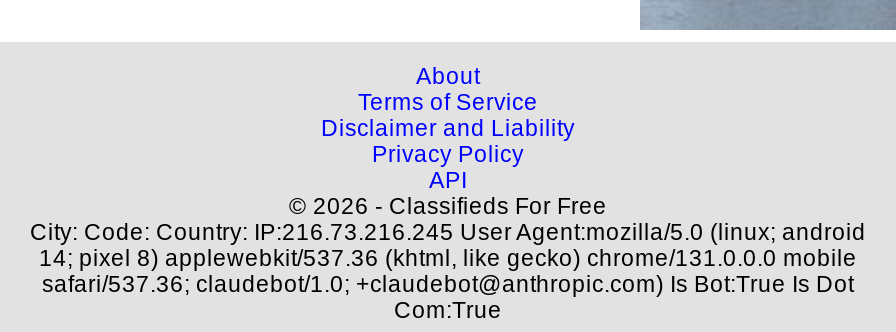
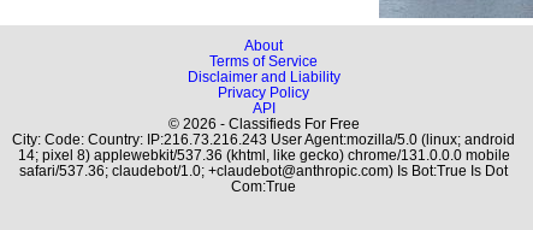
- City: Code: Country: IP:216.73.216.245 User Agent:mozilla/5.0 (linux; android
+ City: Code: Country: IP:216.73.216.243 User Agent:mozilla/5.0 (linux; android
